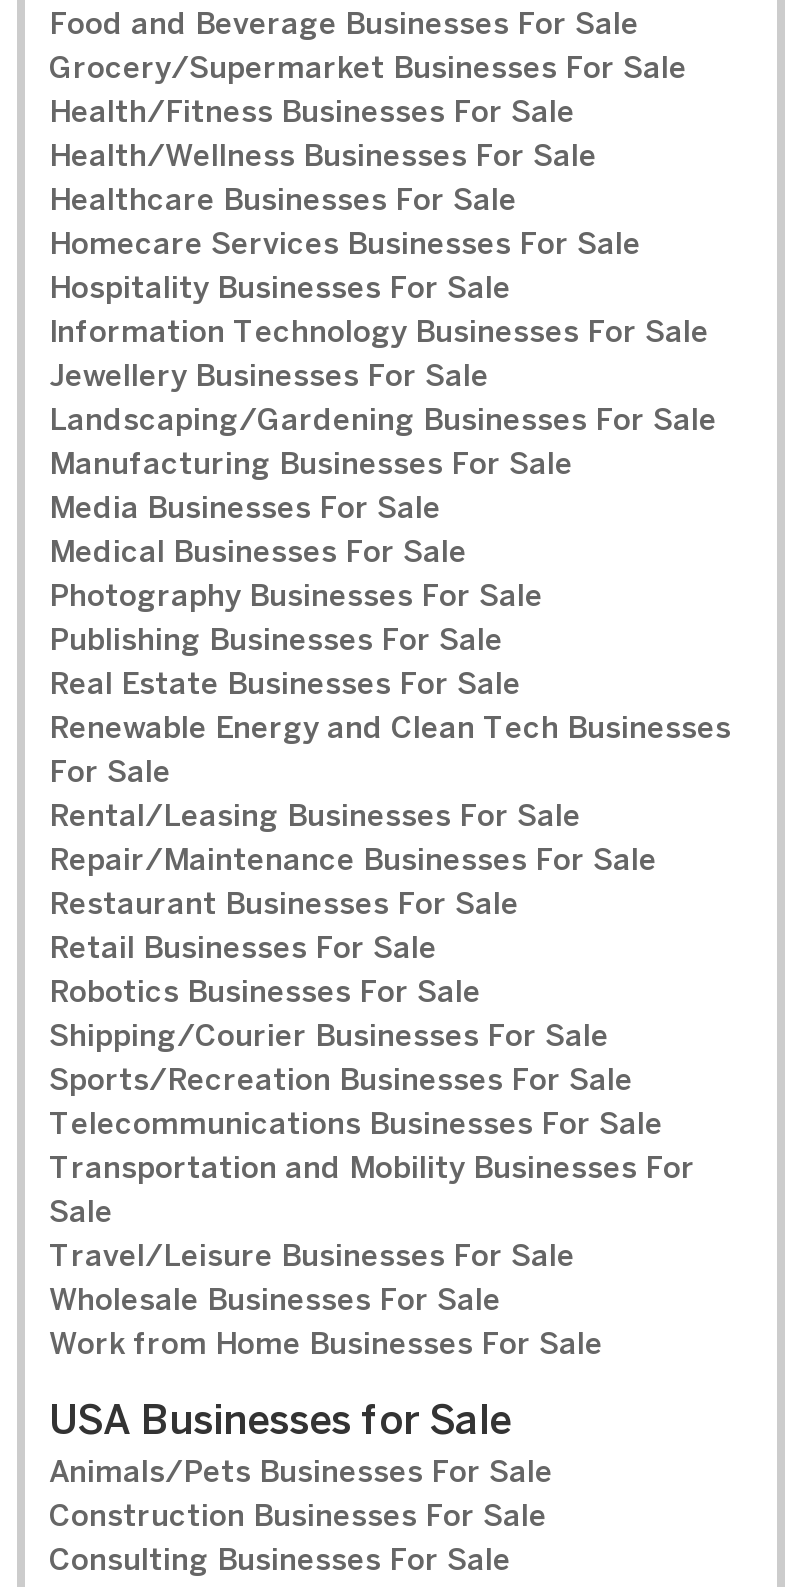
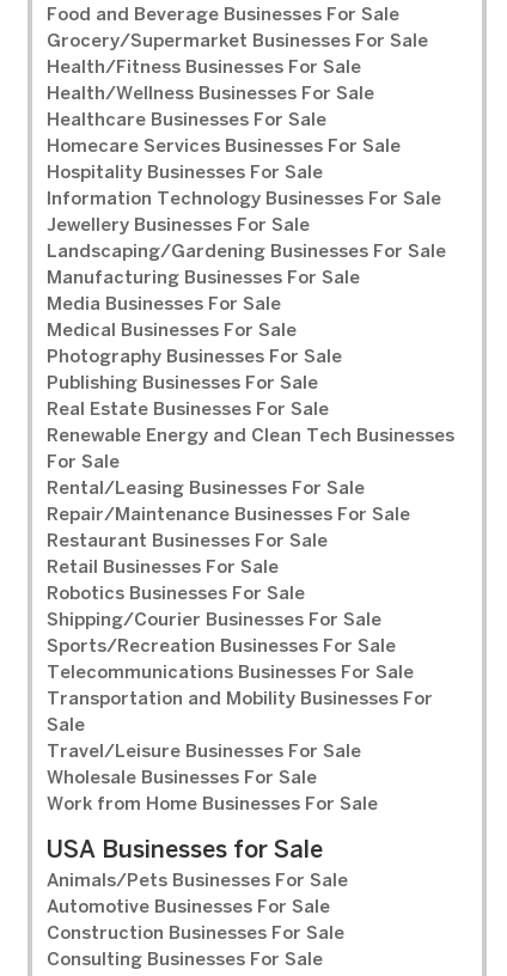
+ Automotive Businesses For Sale
